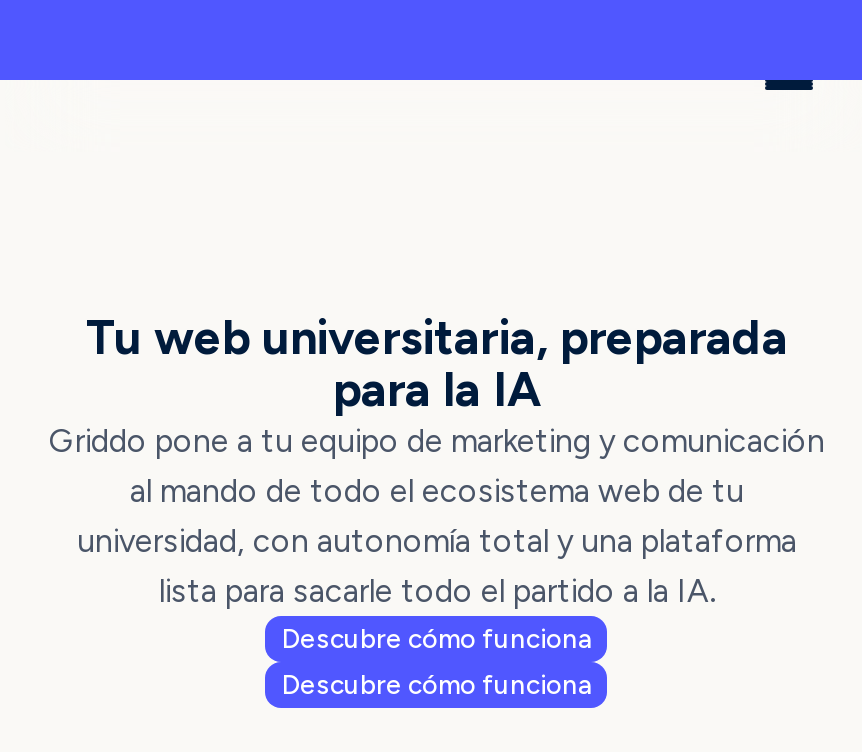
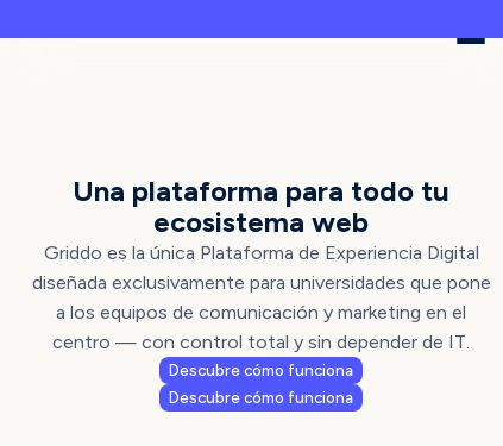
- Tu web universitaria, preparada
- para la IA
- Griddo pone a tu equipo de marketing y comunicación
- al mando de todo el ecosistema web de tu
- universidad, con autonomía total y una plataforma
- lista para sacarle todo el partido a la IA.
+ Una plataforma para todo tu
+ ecosistema web
+ Griddo es la única Plataforma de Experiencia Digital
+ diseñada exclusivamente para universidades que pone
+ a los equipos de comunicación y marketing en el
+ centro — con control total y sin depender de IT.
